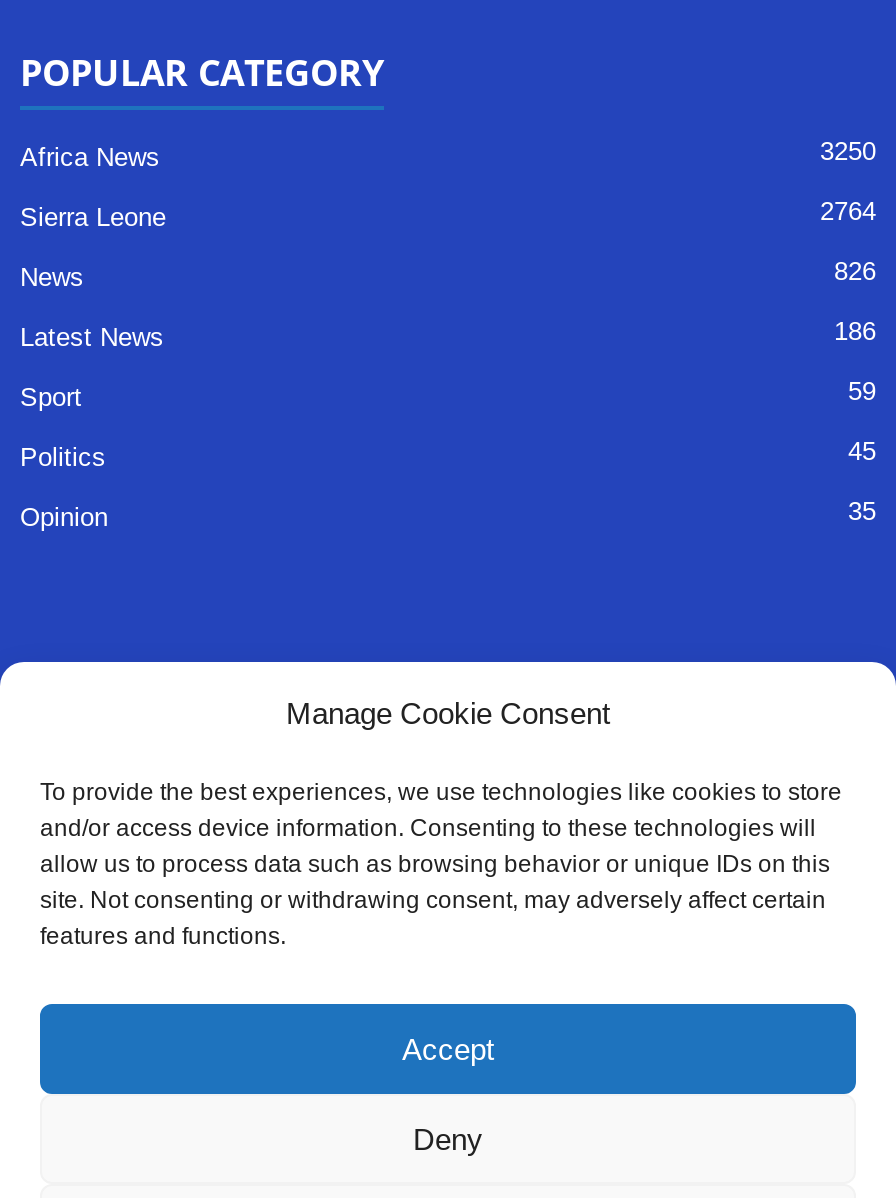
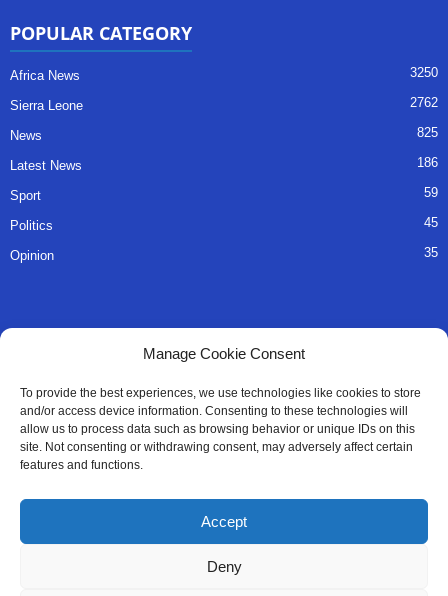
- 2764
+ 2762

- 826
+ 825
